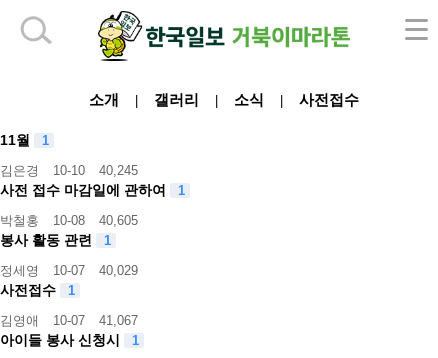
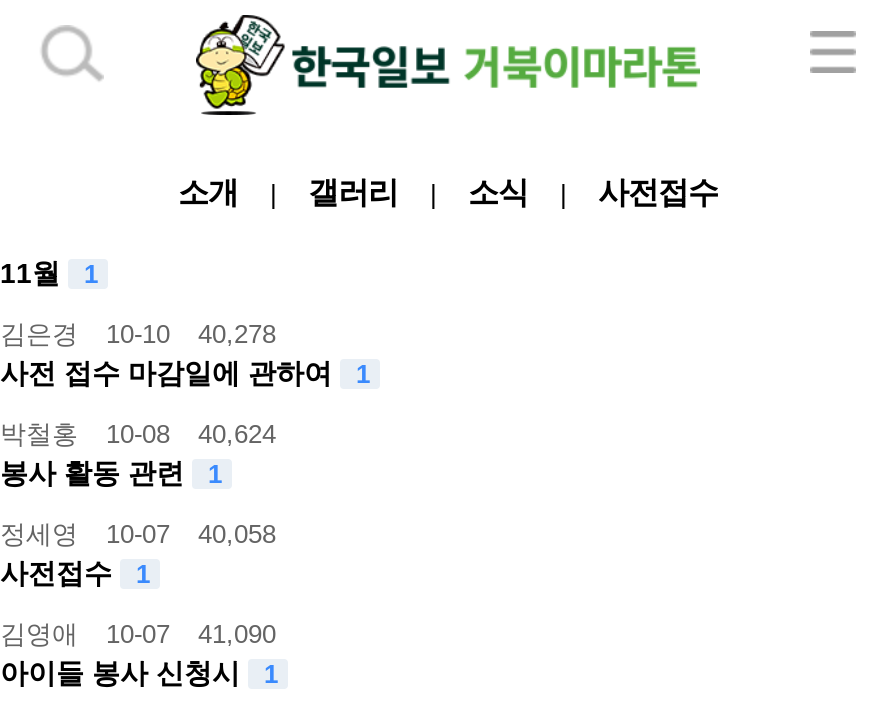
- 김은경 10-10 40,245
+ 김은경 10-10 40,278

- 박철홍 10-08 40,605
+ 박철홍 10-08 40,624

- 정세영 10-07 40,029
+ 정세영 10-07 40,058

- 김영애 10-07 41,067
+ 김영애 10-07 41,090
